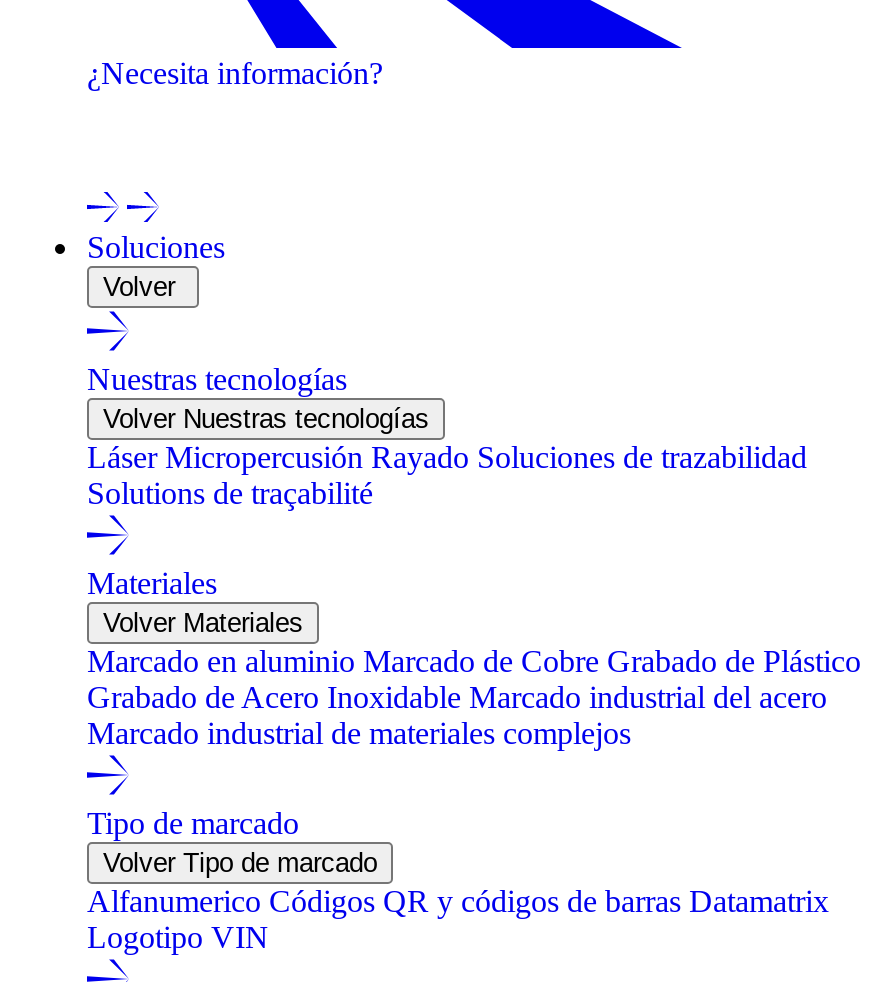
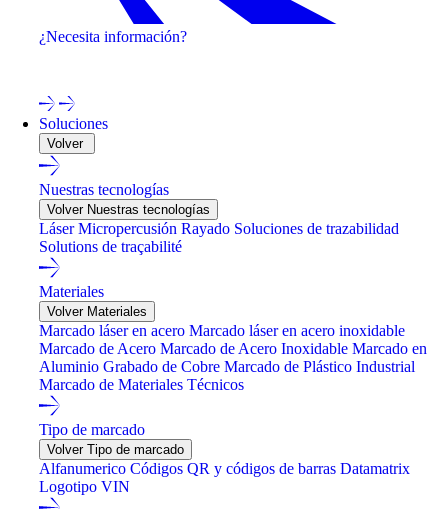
- Marcado en aluminio Marcado de Cobre Grabado de Plástico
- Grabado de Acero Inoxidable Marcado industrial del acero
- Marcado industrial de materiales complejos
+ Marcado láser en acero Marcado láser en acero inoxidable
+ Marcado de Acero Marcado de Acero Inoxidable Marcado en
+ Aluminio Grabado de Cobre Marcado de Plástico Industrial
+ Marcado de Materiales Técnicos
